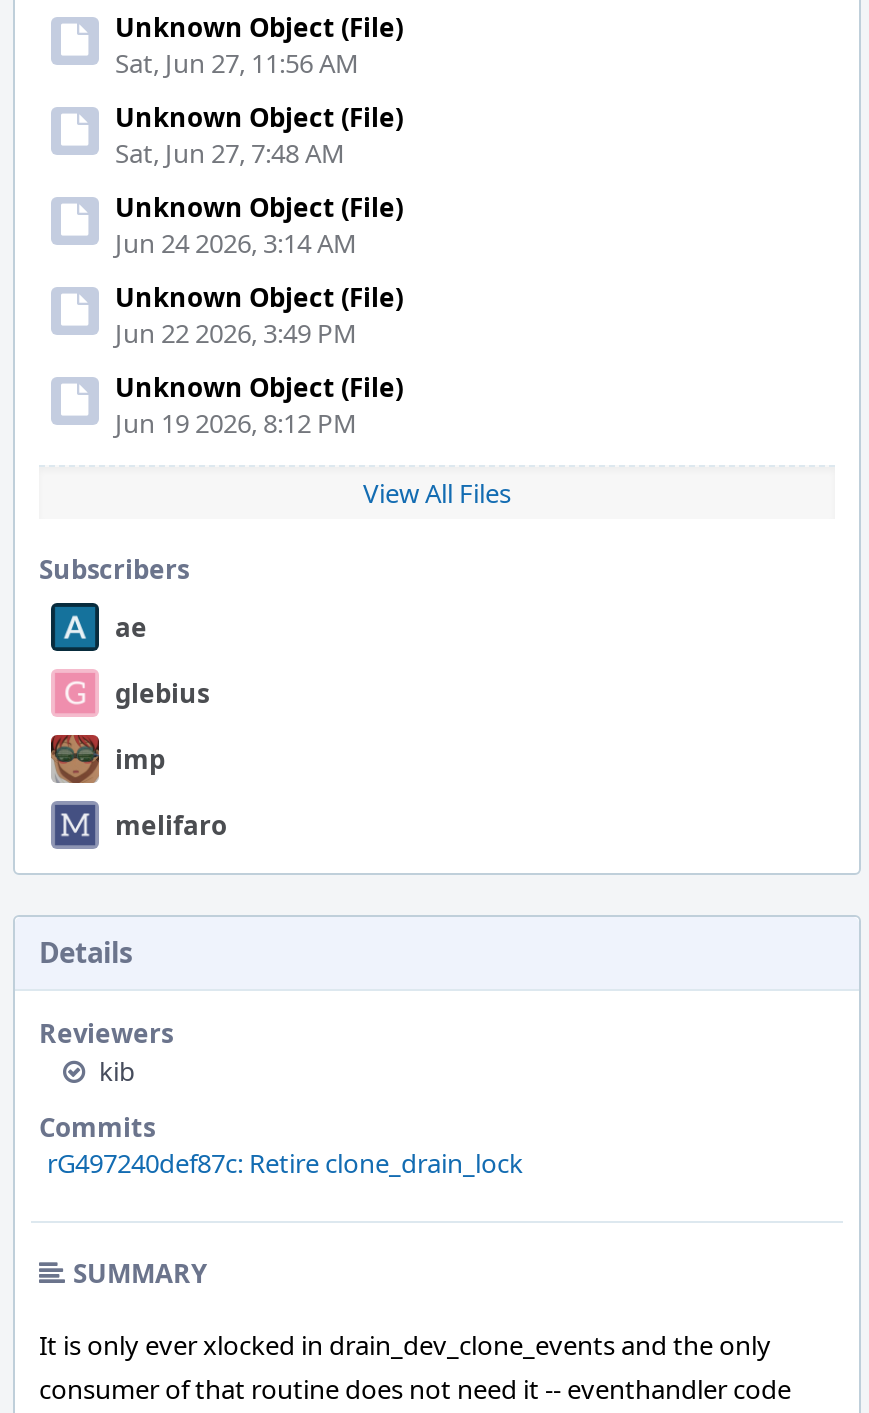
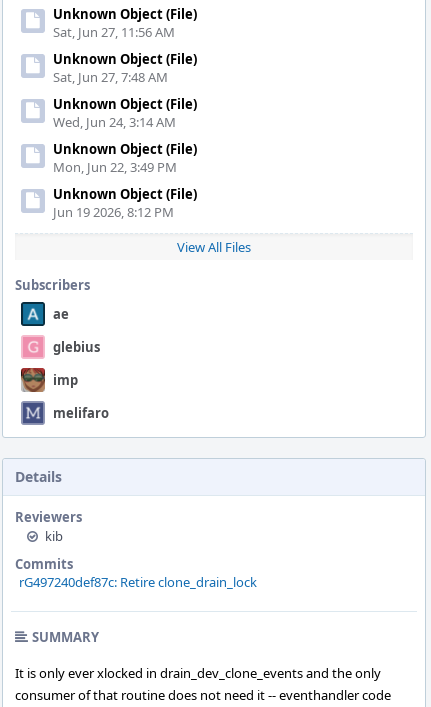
- Jun 24 2026, 3:14 AM
+ Wed, Jun 24, 3:14 AM

- Jun 22 2026, 3:49 PM
+ Mon, Jun 22, 3:49 PM
